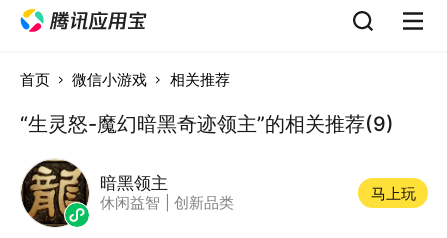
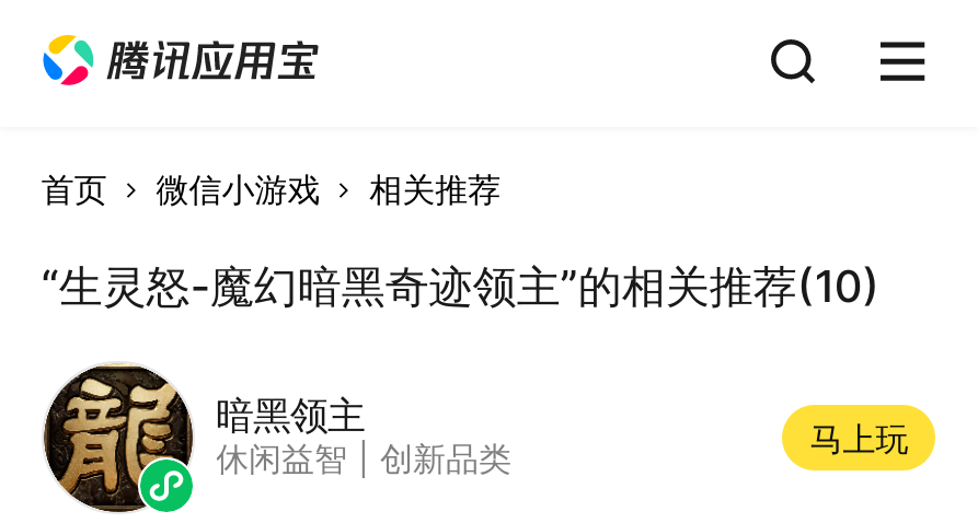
- “生灵怒-魔幻暗黑奇迹领主”的相关推荐(9)
+ “生灵怒-魔幻暗黑奇迹领主”的相关推荐(10)
